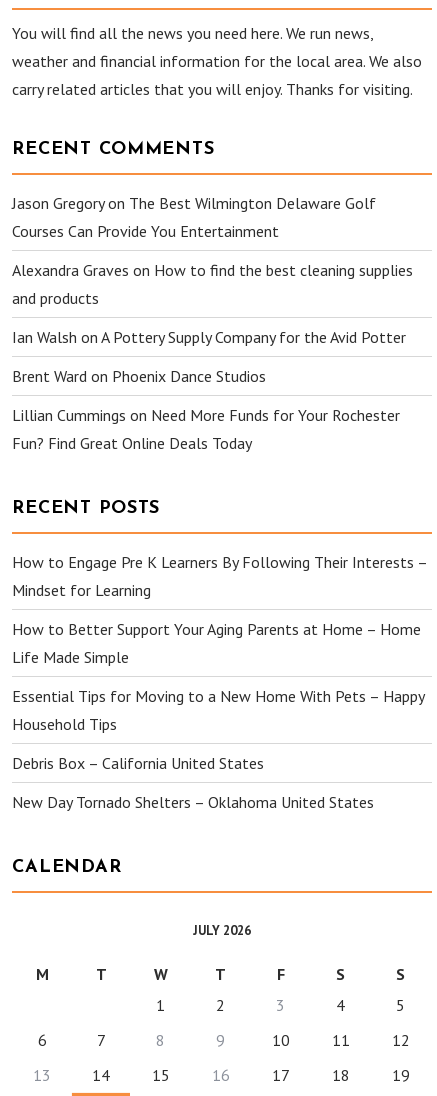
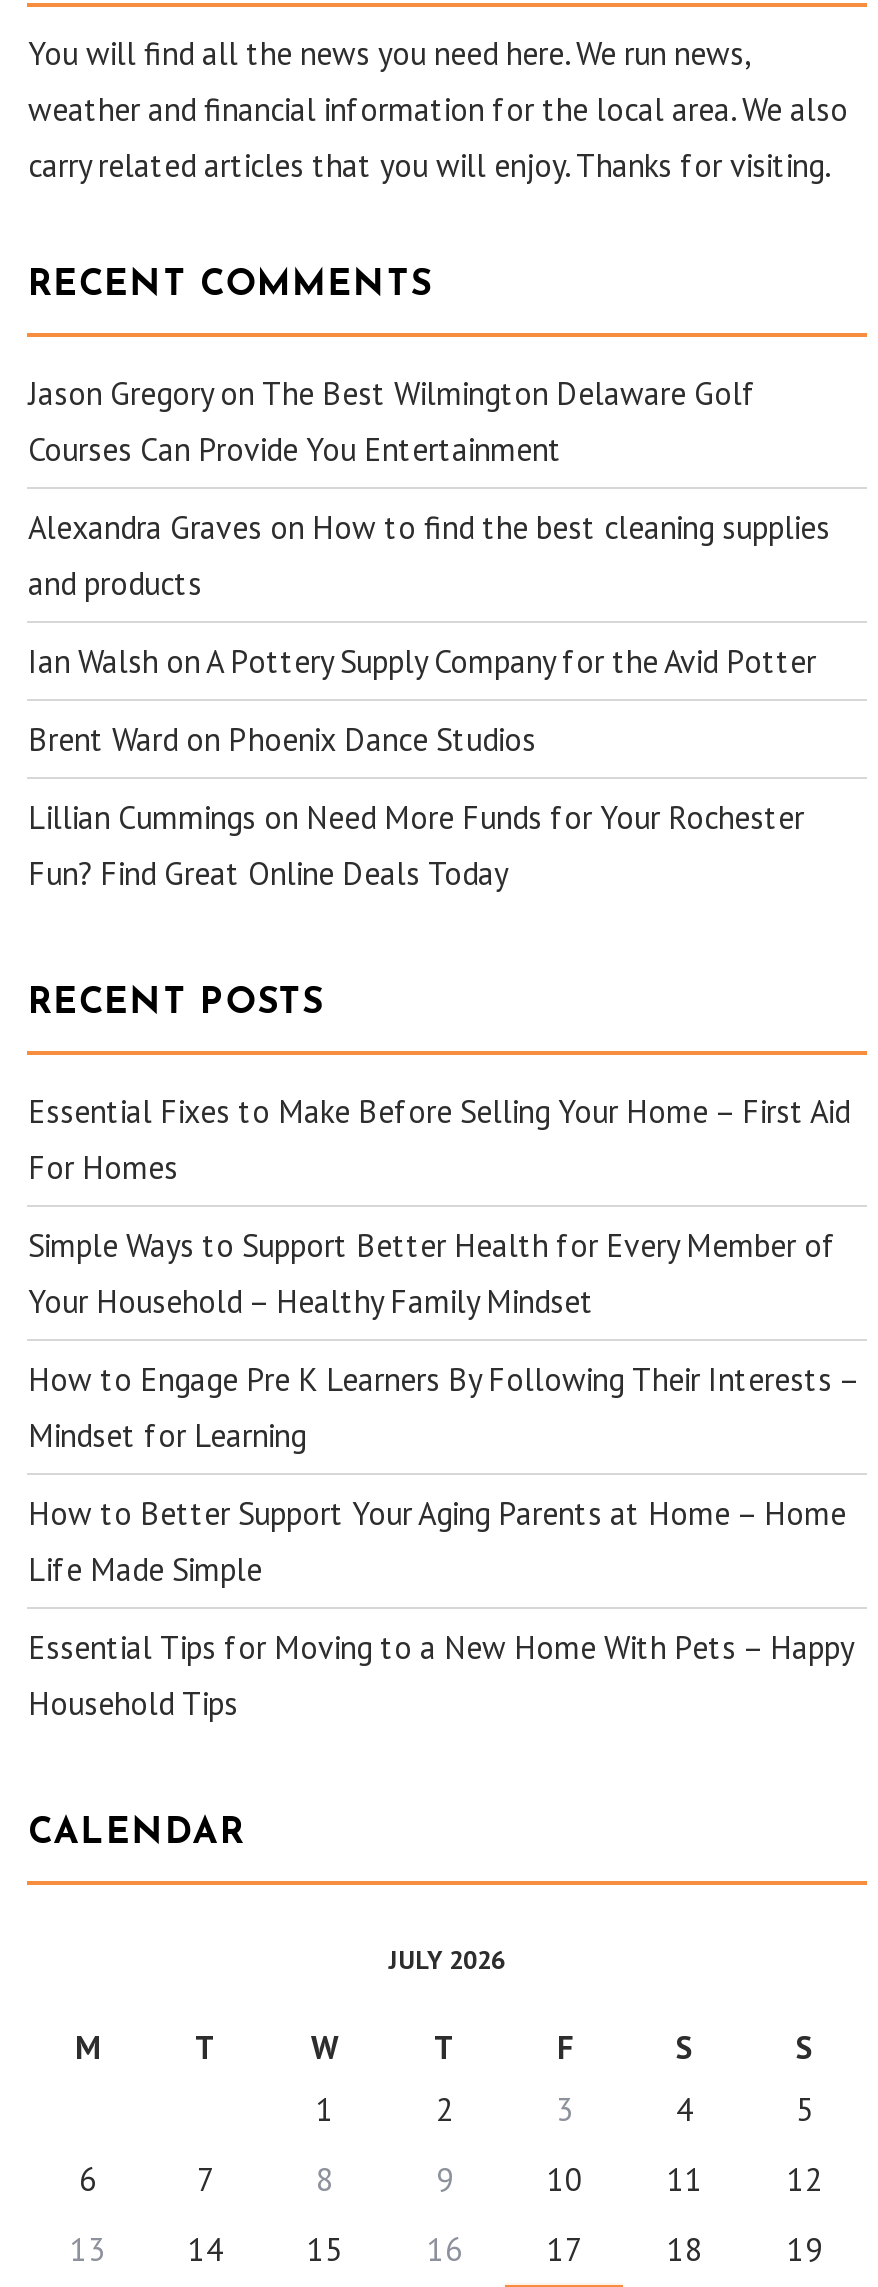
+ Essential Fixes to Make Before Selling Your Home – First Aid
+ For Homes
+ Simple Ways to Support Better Health for Every Member of
+ Your Household – Healthy Family Mindset

moved down: How to Engage Pre K Learners By Following Their Interests – | Mindset for Learning | How to Better Support Your Aging Parents at Home – Home | Life Made Simple | Essential Tips for Moving to a New Home With Pets – Happy | Household Tips

- Debris Box – California United States
- New Day Tornado Shelters – Oklahoma United States
